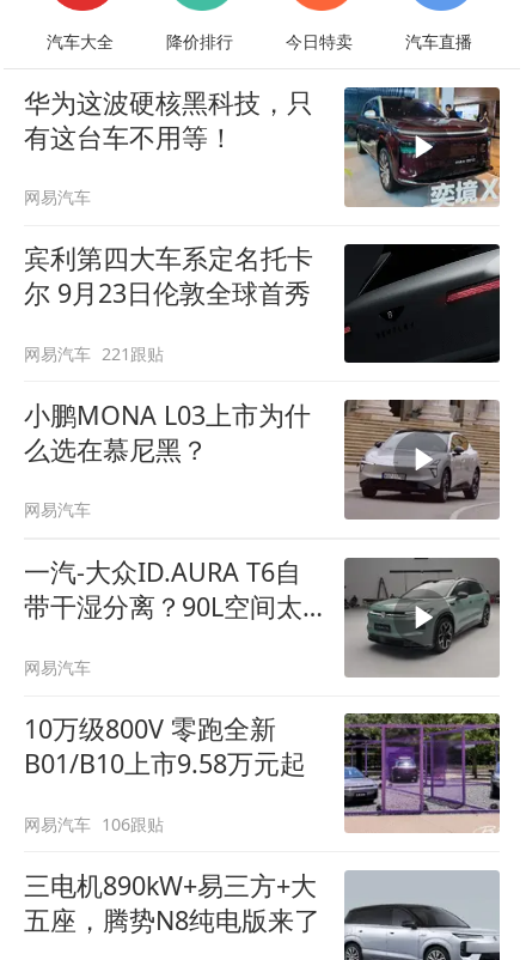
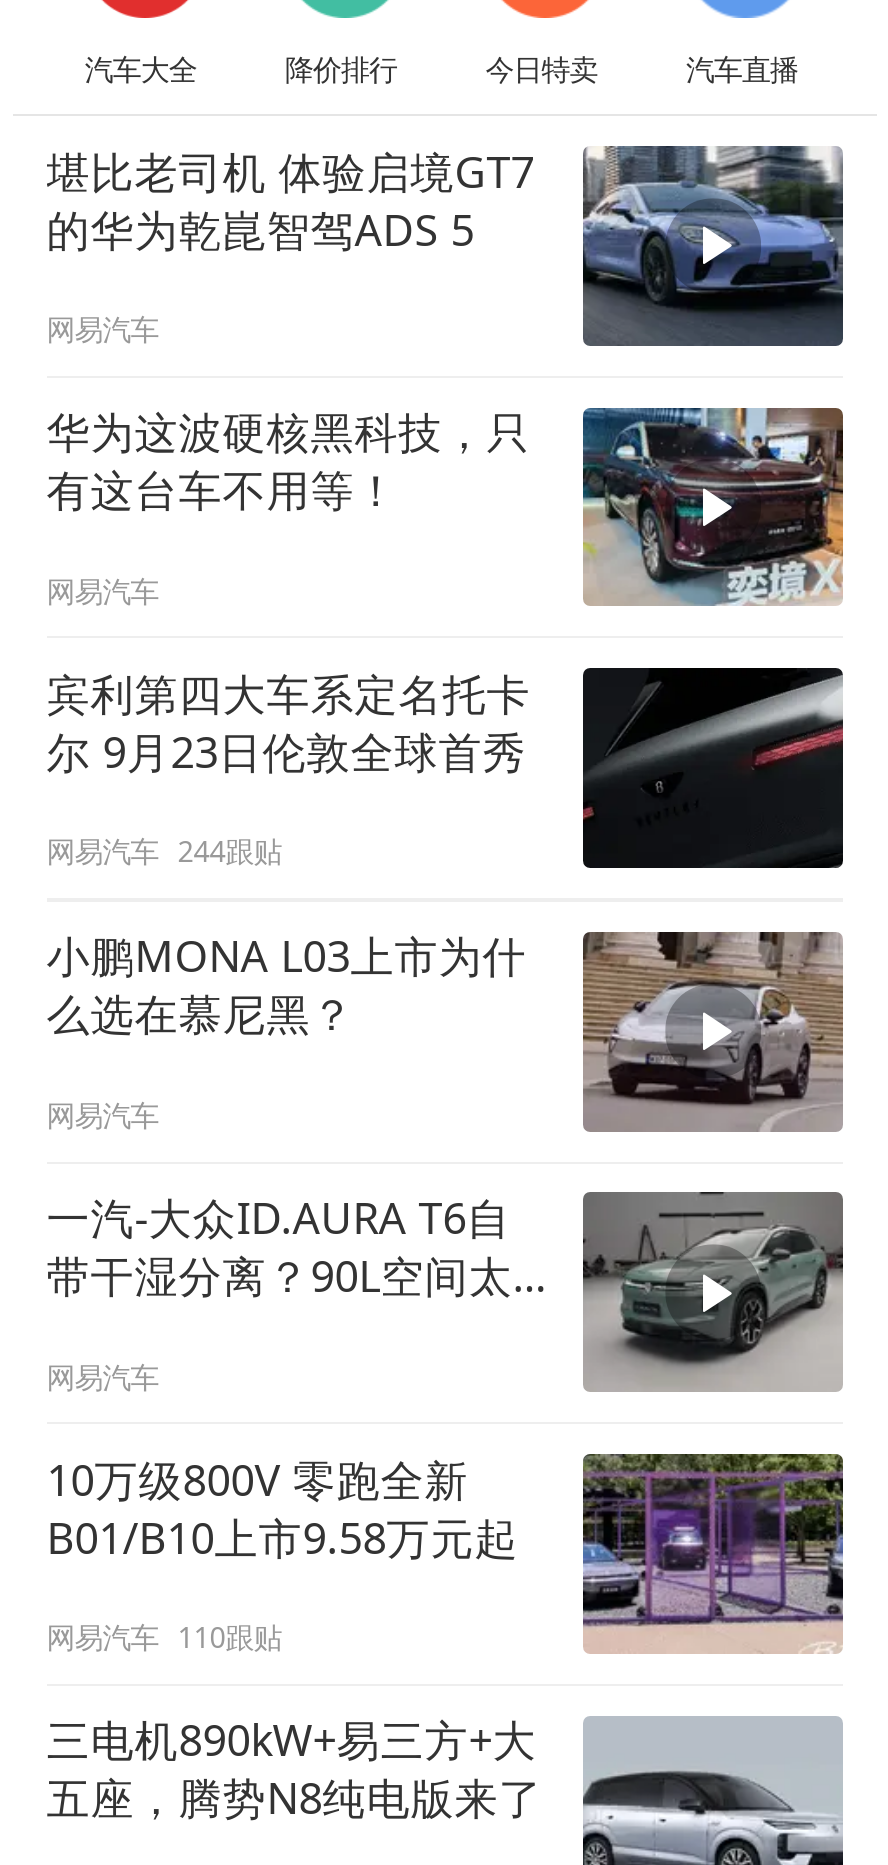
+ [image]
+ 堪比老司机 体验启境GT7
+ 的华为乾崑智驾ADS 5
+ 网易汽车

- 网易汽车 221跟贴
+ 网易汽车 244跟贴

- 网易汽车 106跟贴
+ 网易汽车 110跟贴
